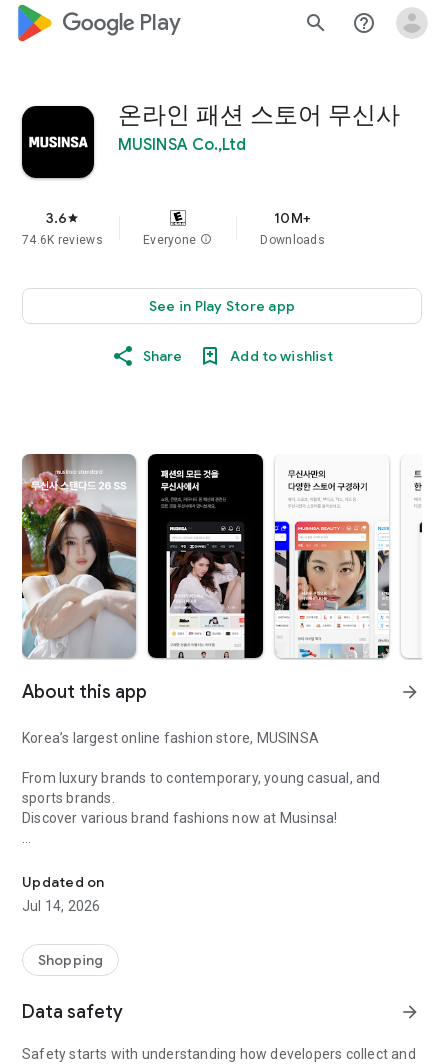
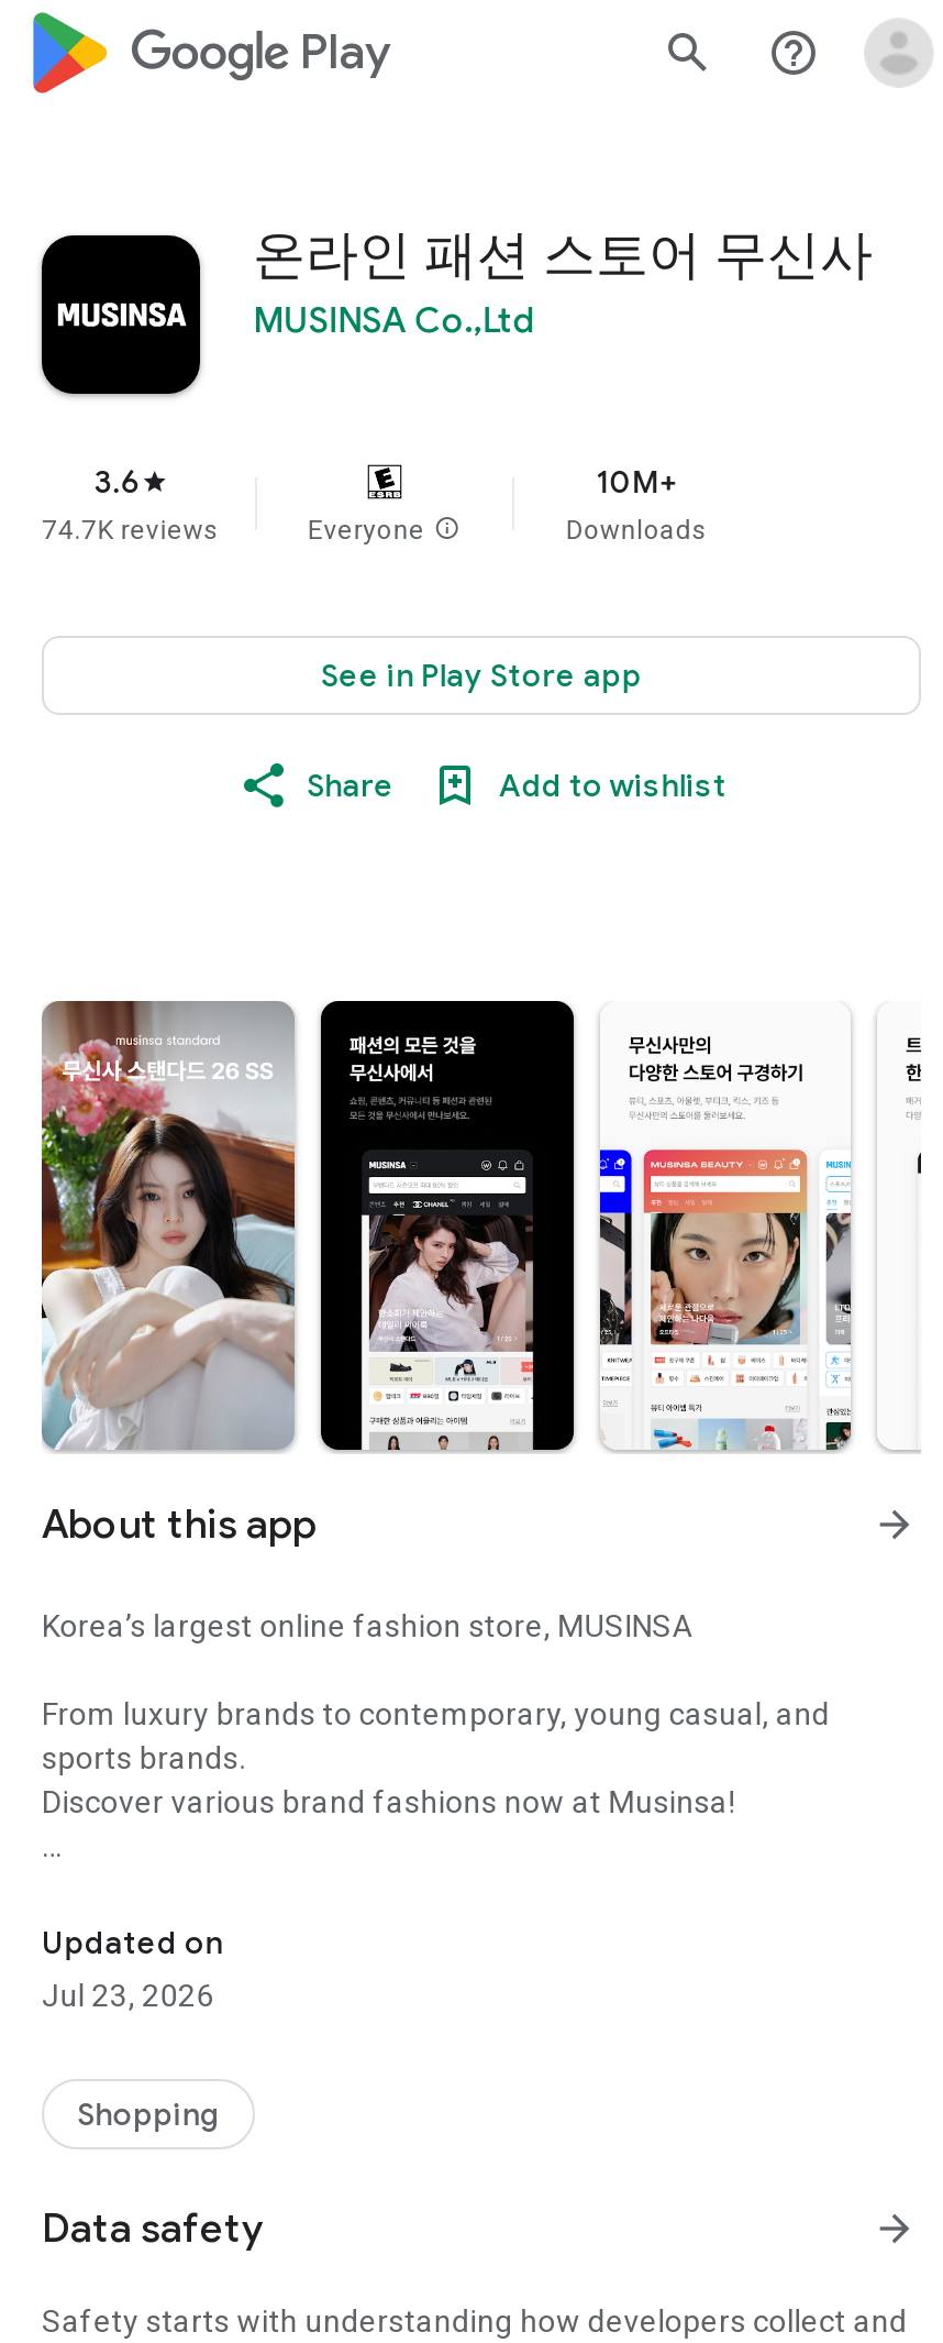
- 74.6K reviews
+ 74.7K reviews

- Jul 14, 2026
+ Jul 23, 2026
